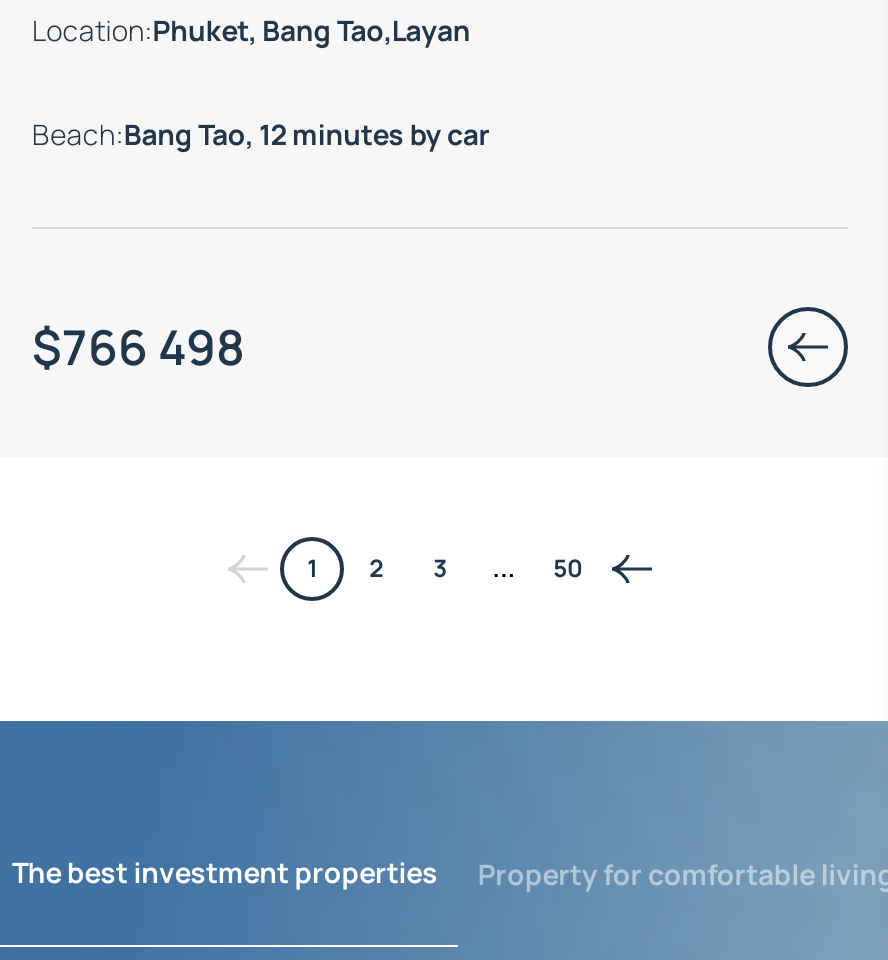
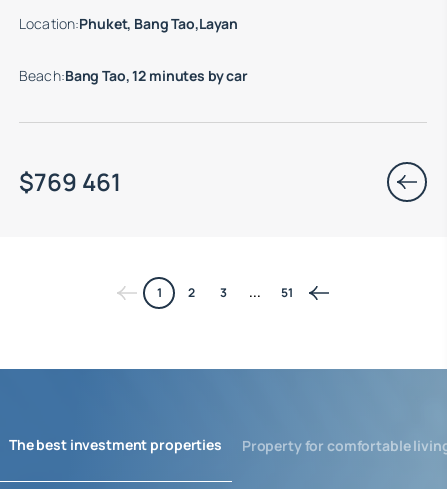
- $766 498
+ $769 461

- 50
+ 51
